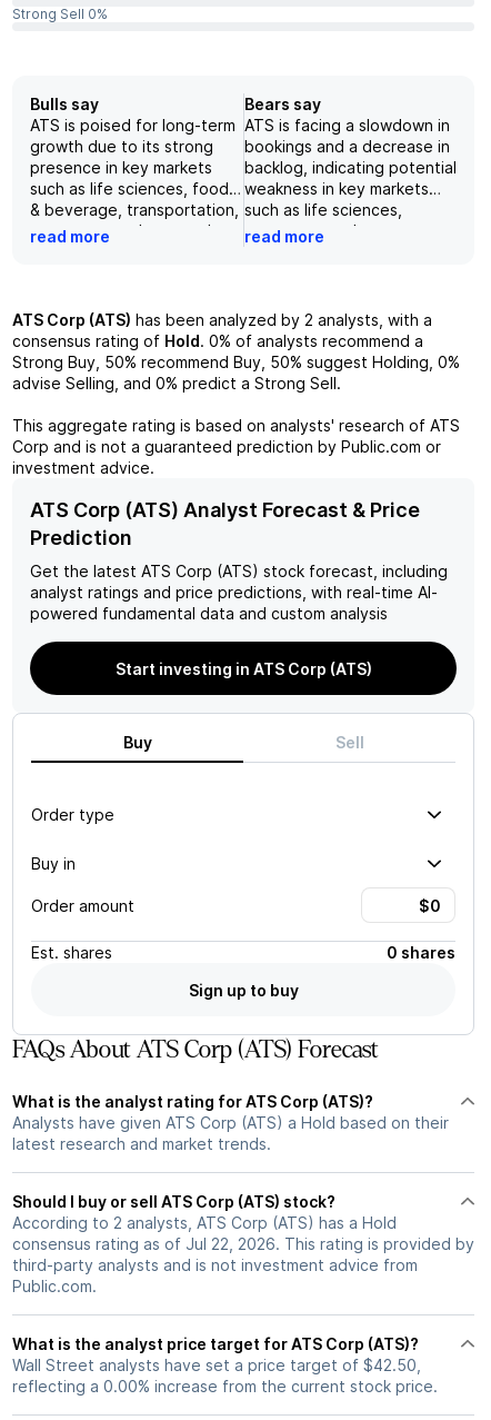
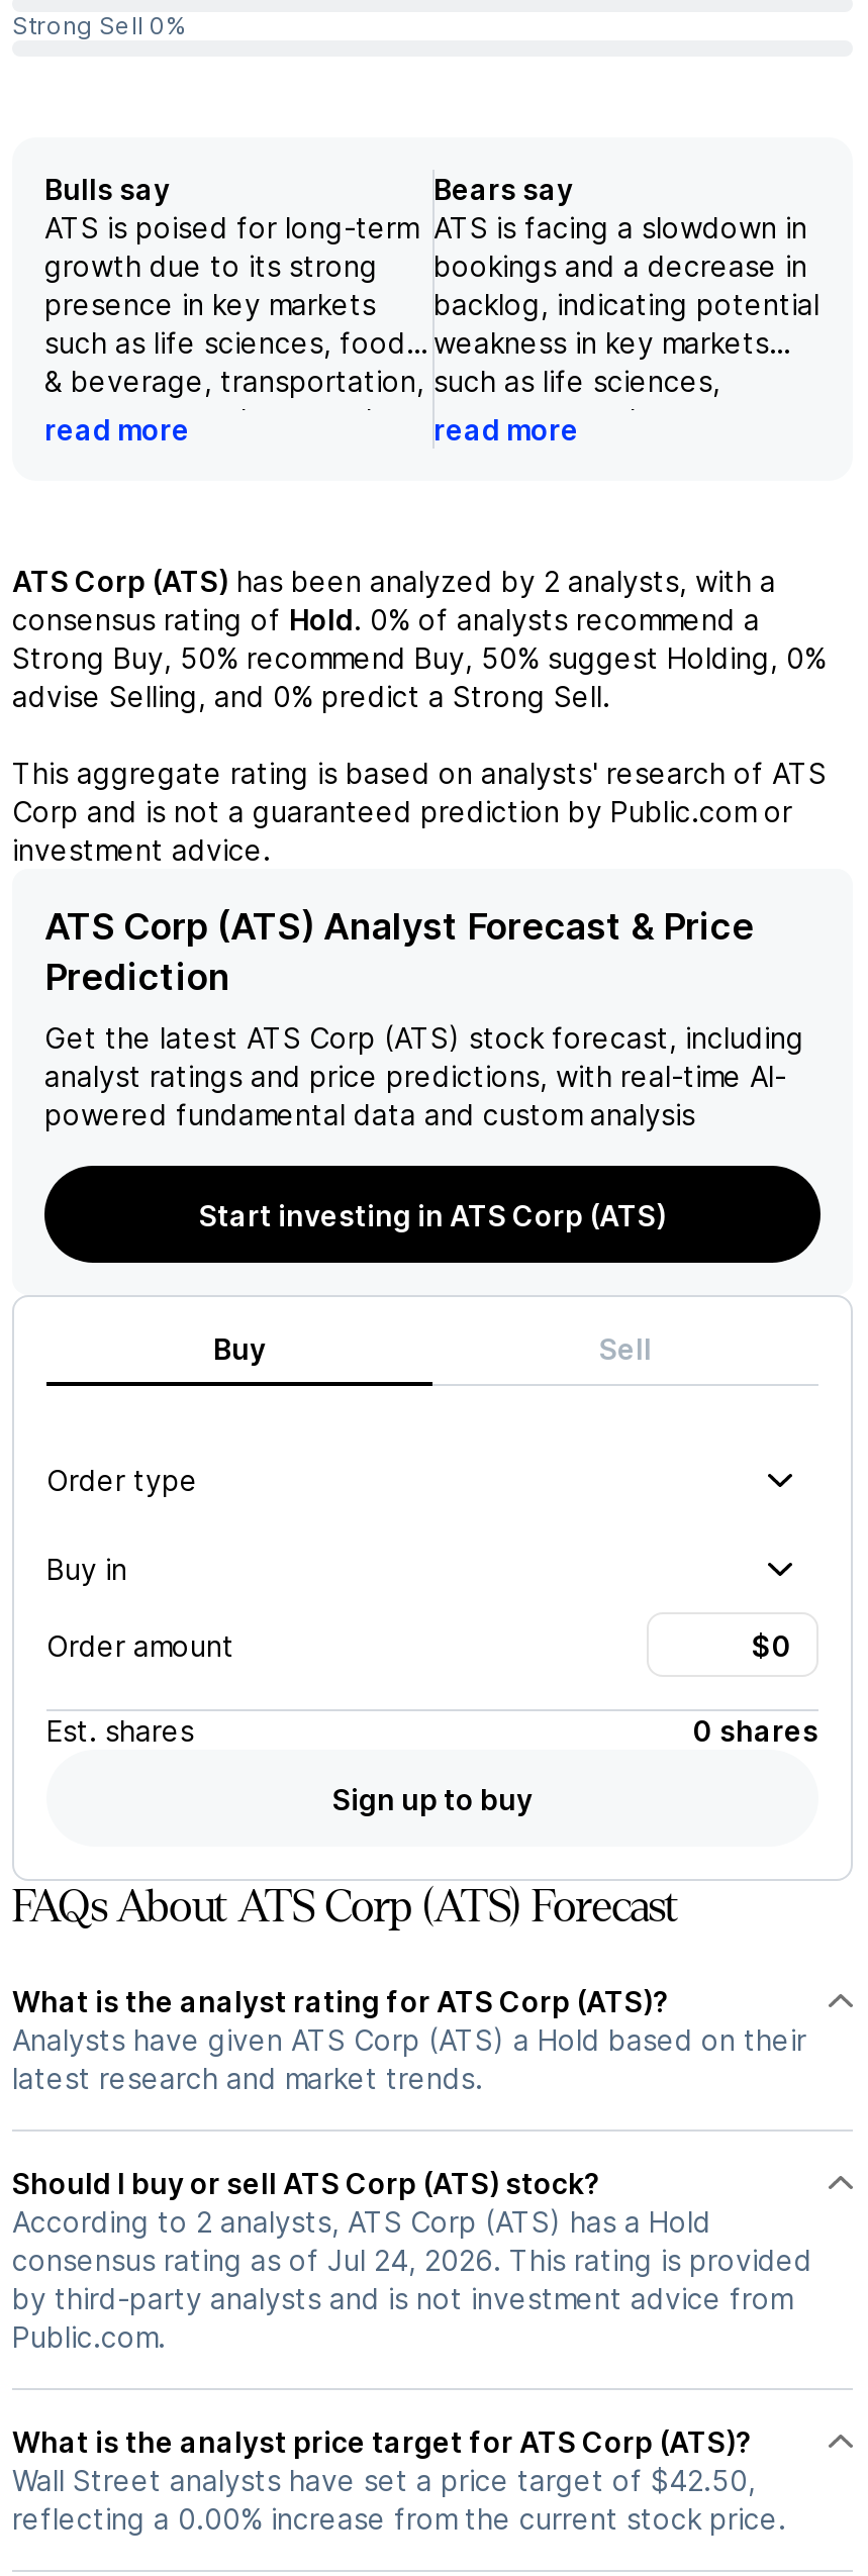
- consensus rating as of Jul 22, 2026. This rating is provided by
- third-party analysts and is not investment advice from
+ consensus rating as of Jul 24, 2026. This rating is provided
+ by third-party analysts and is not investment advice from
